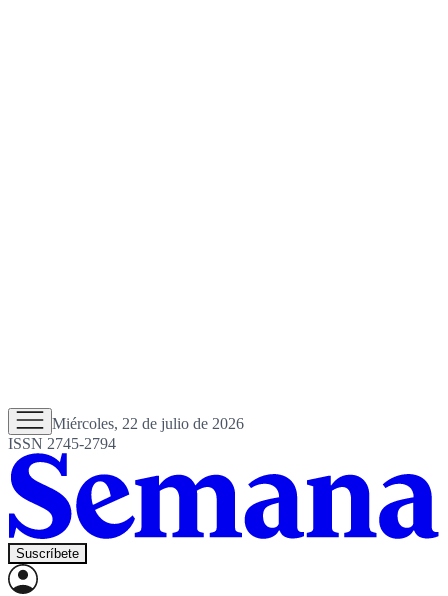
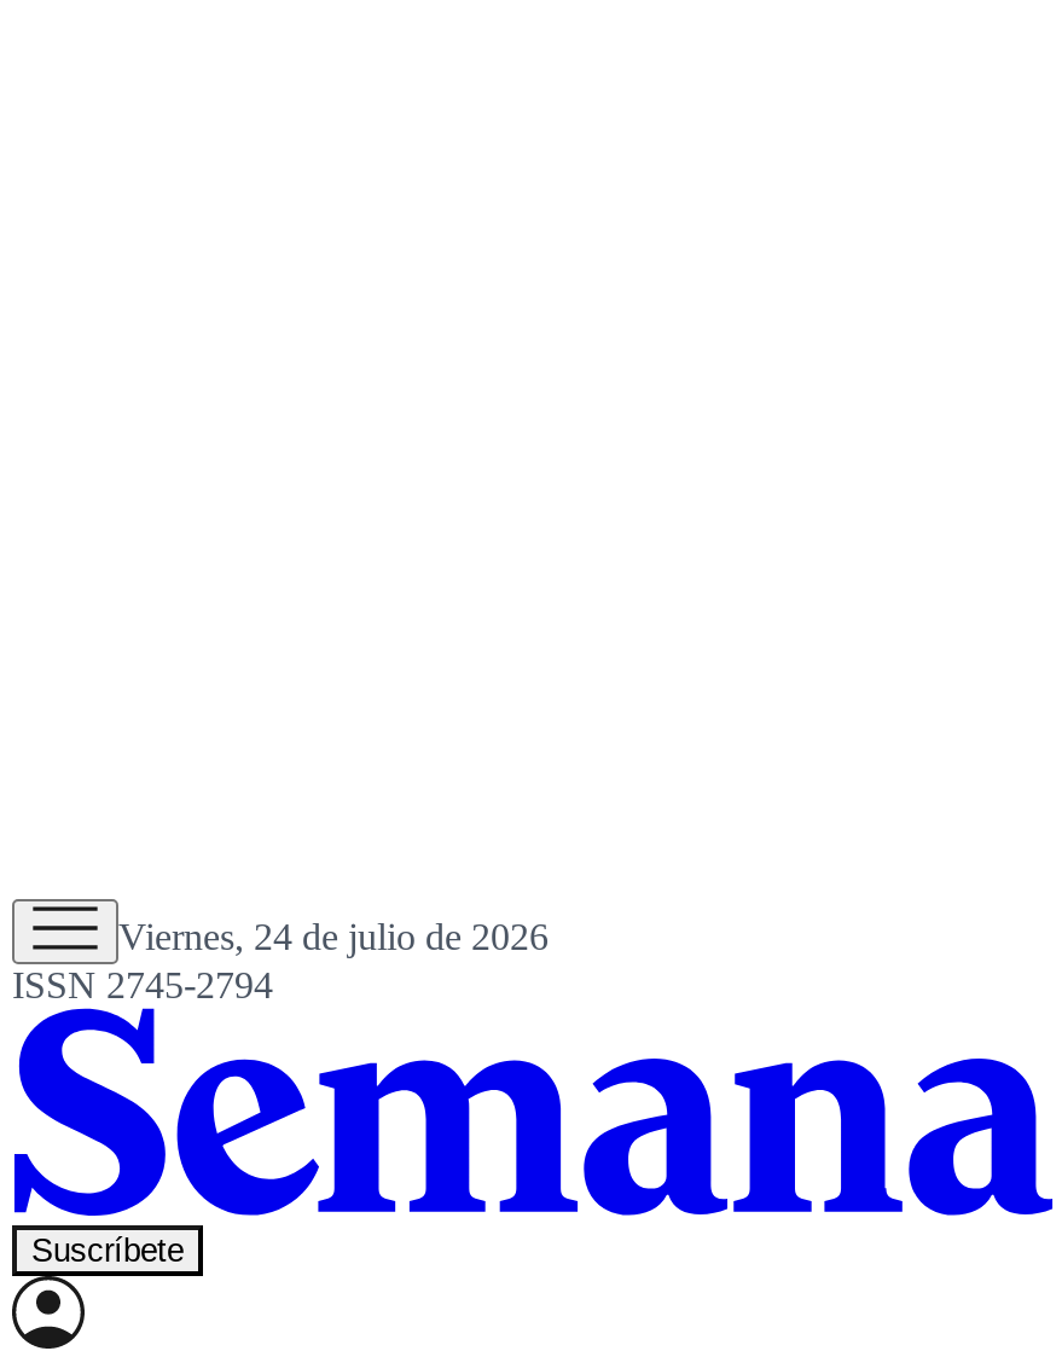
- Miércoles, 22 de julio de 2026
+ Viernes, 24 de julio de 2026
